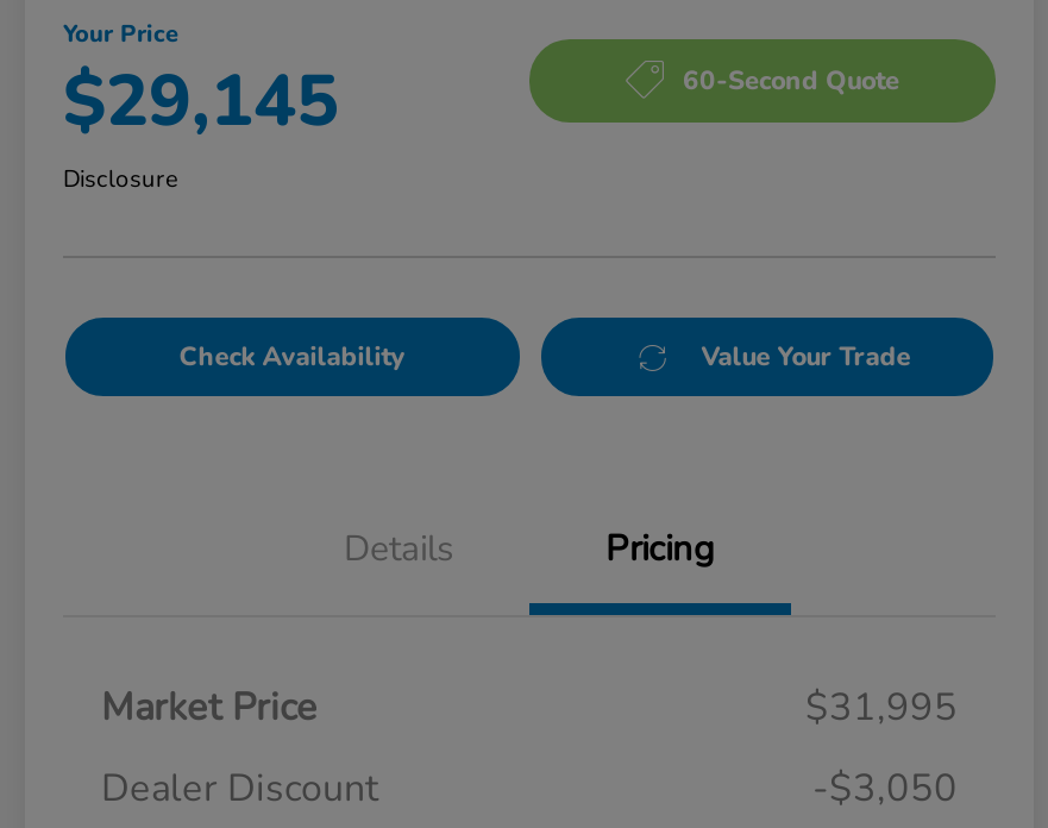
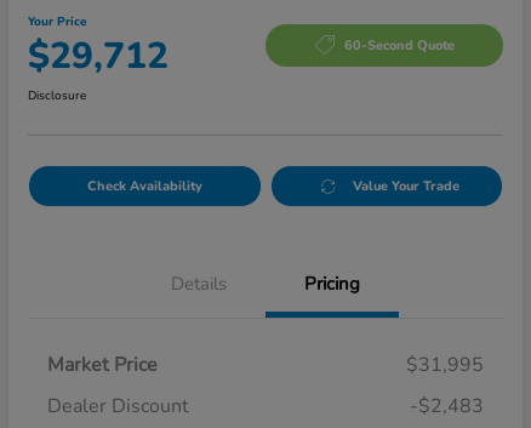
- $29,145
+ $29,712

- -$3,050
+ -$2,483
